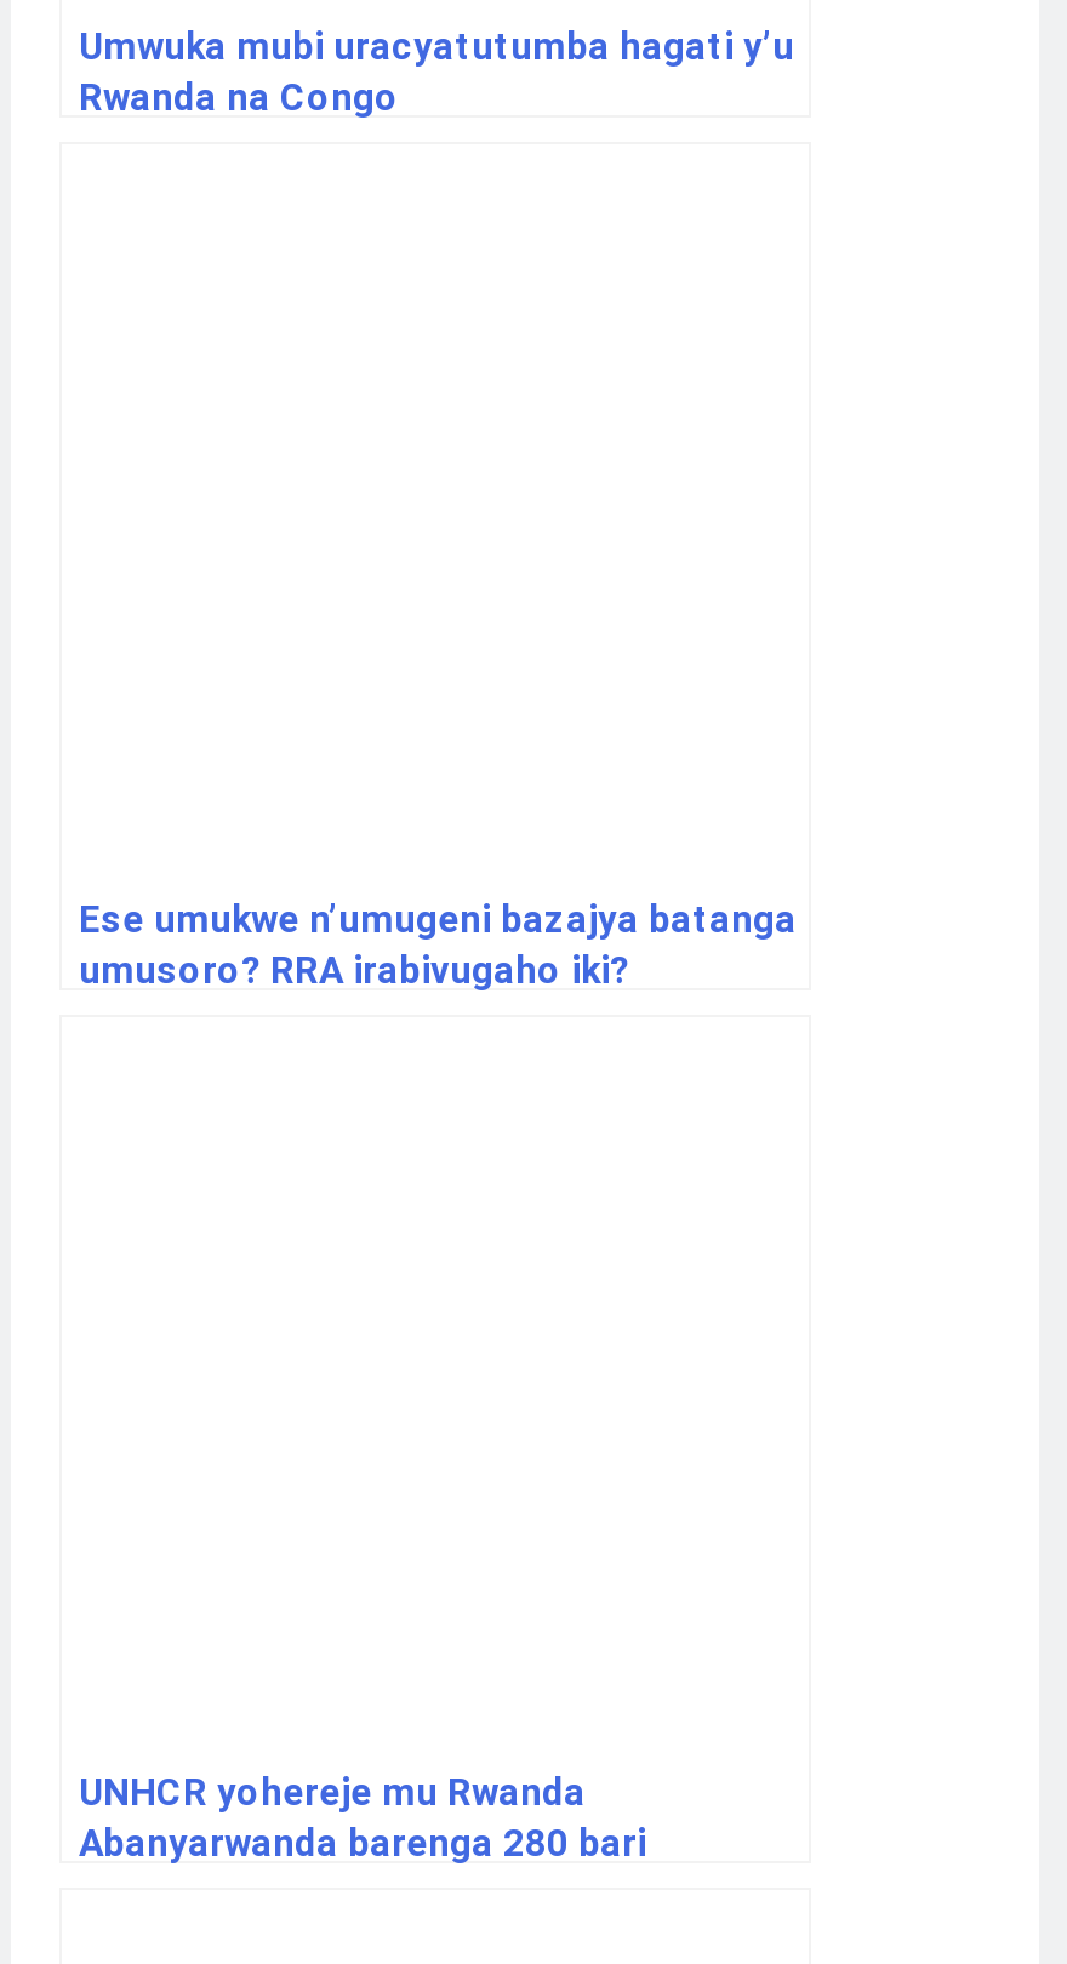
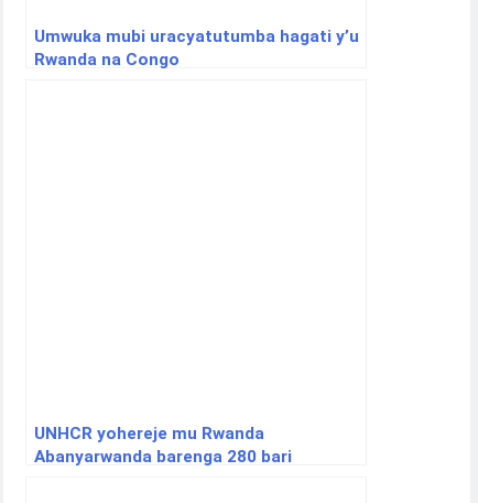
- Ese umukwe n’umugeni bazajya batanga
- umusoro? RRA irabivugaho iki?
